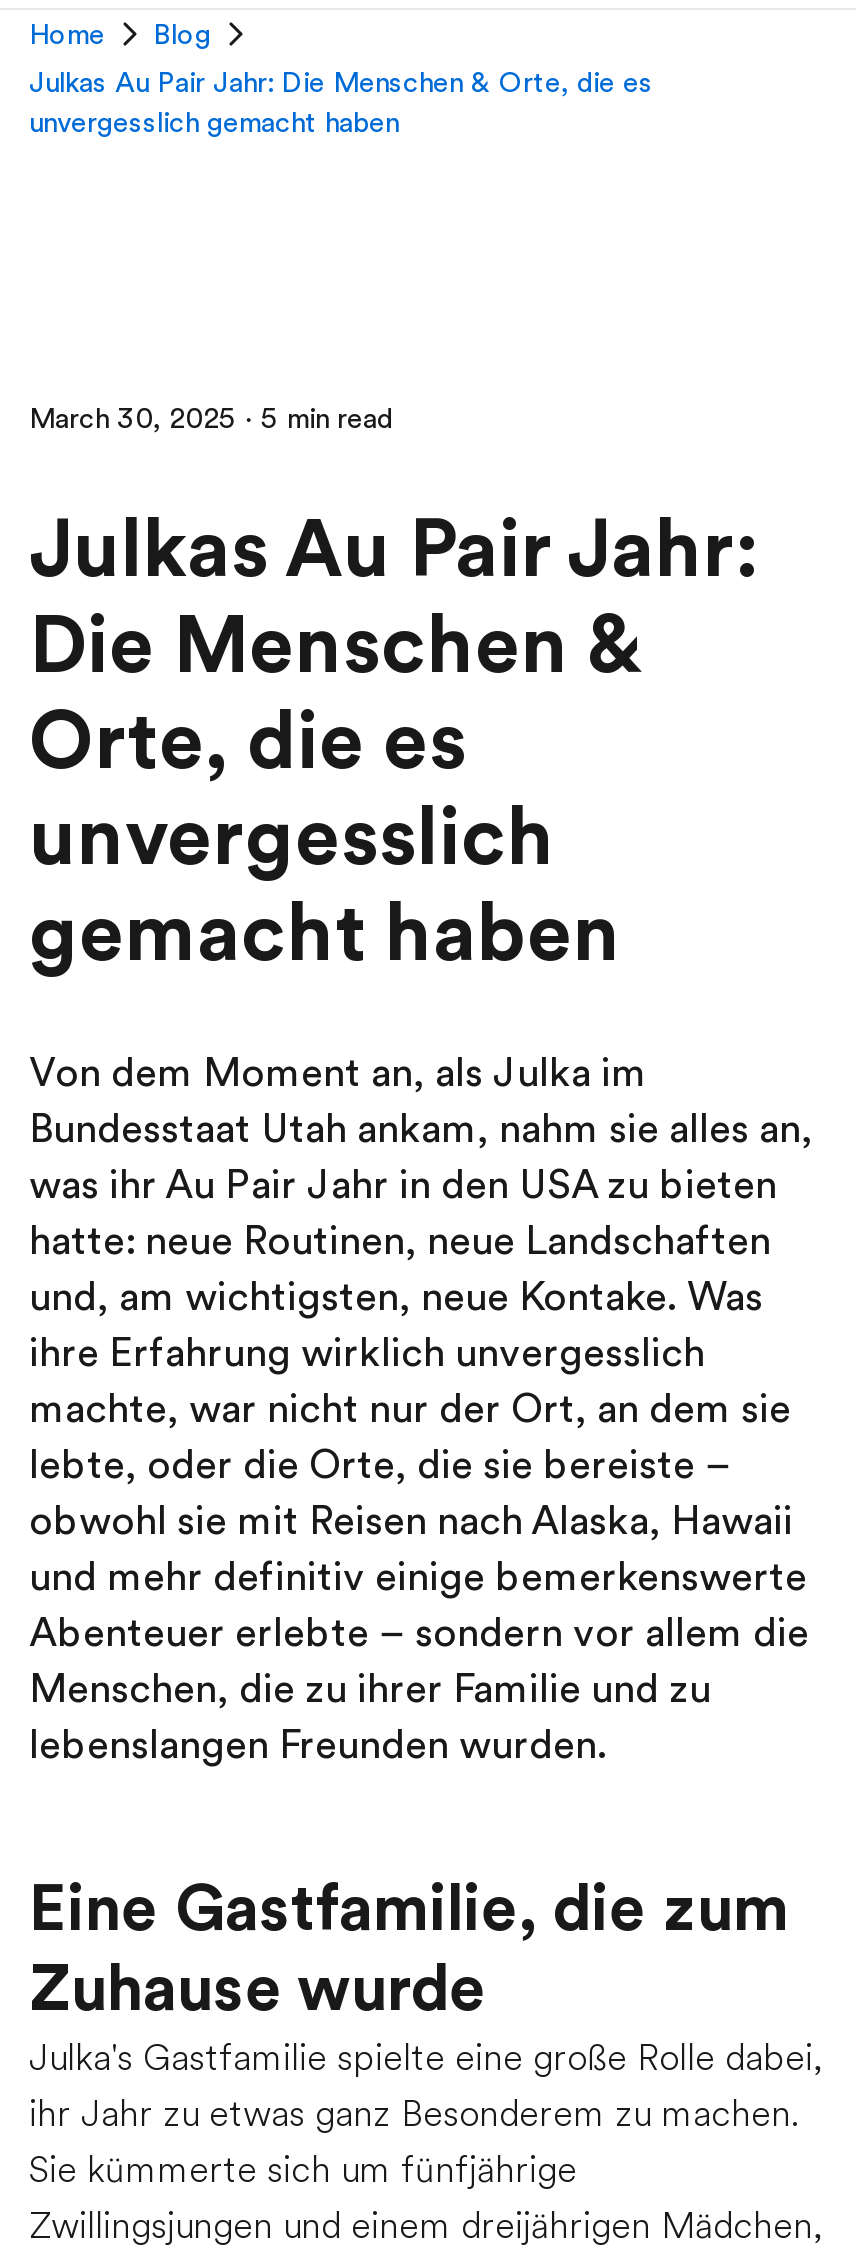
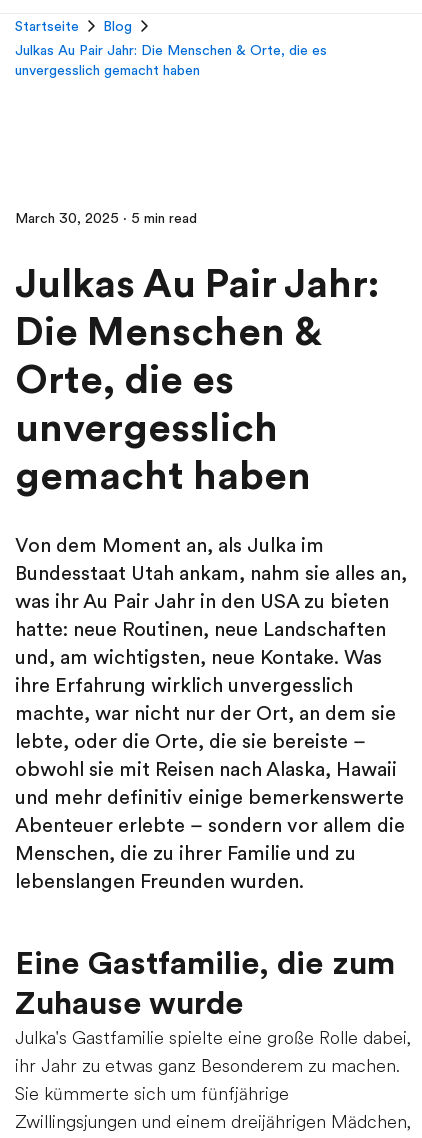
- Home
+ Startseite
